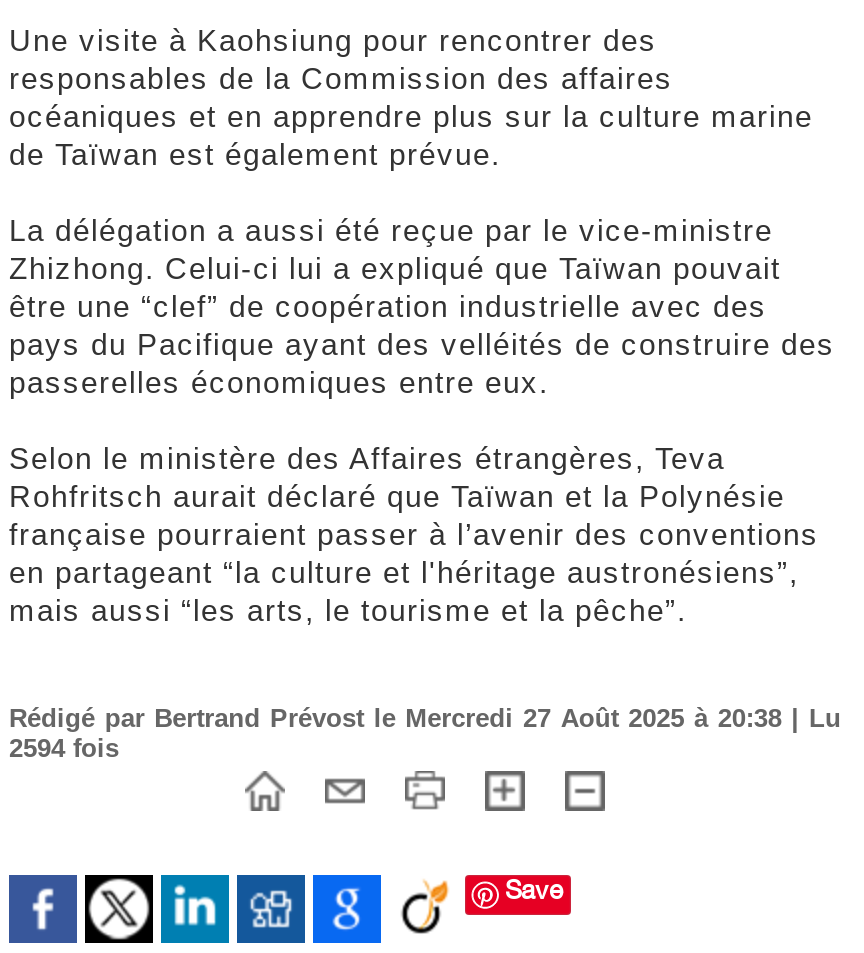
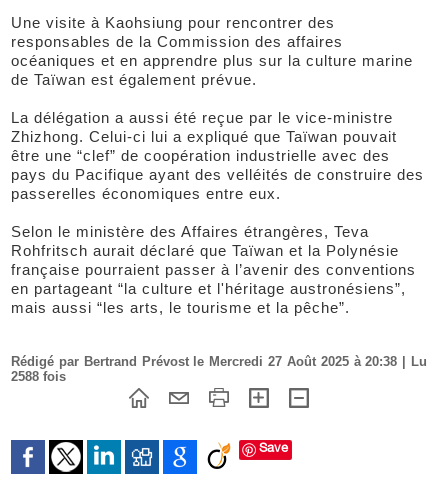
- 2594 fois
+ 2588 fois
